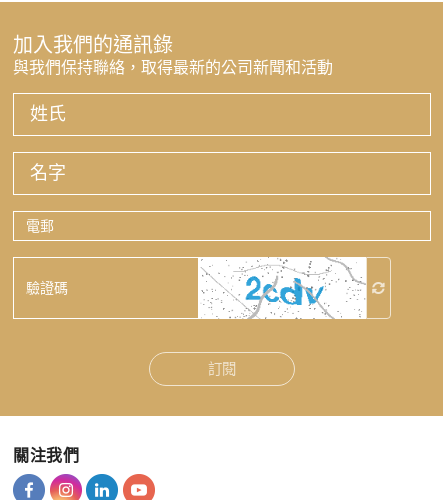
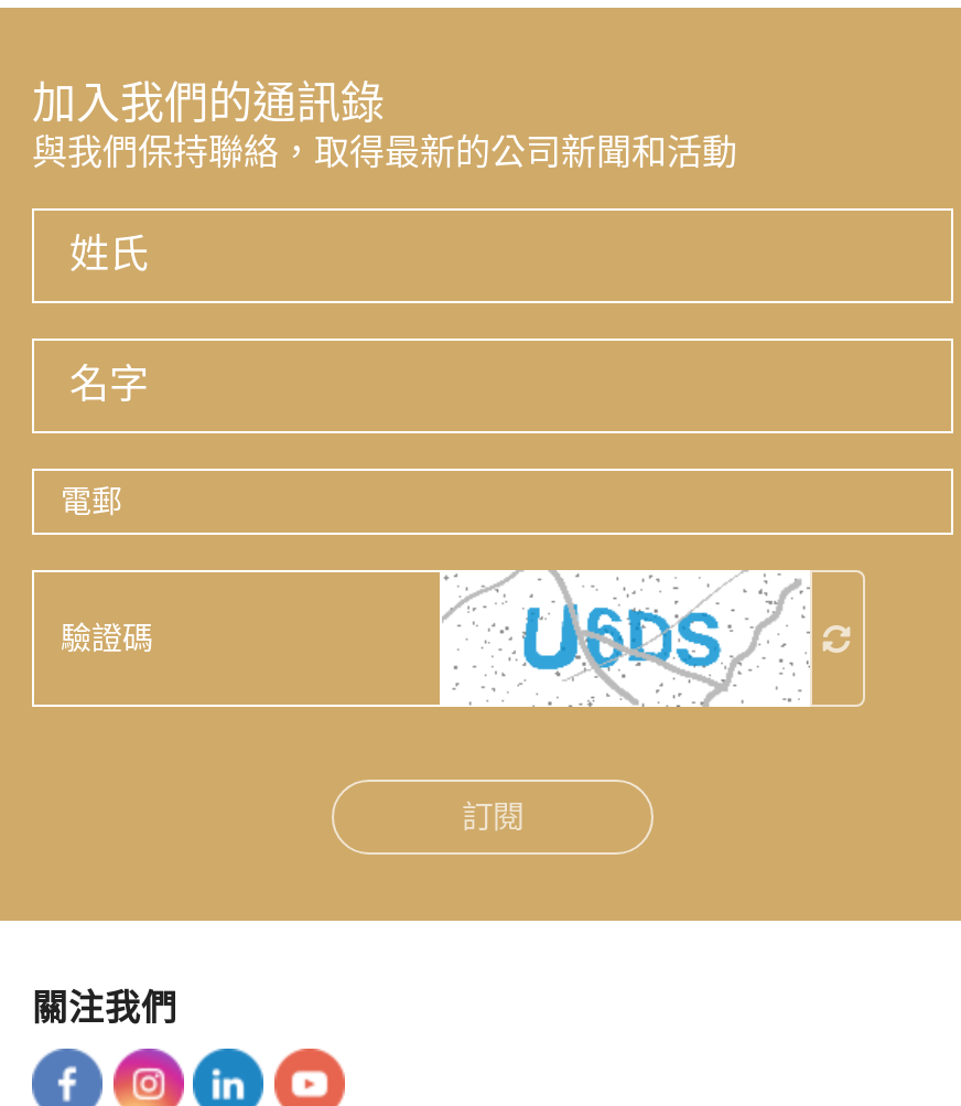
- [image]
+ [image]
